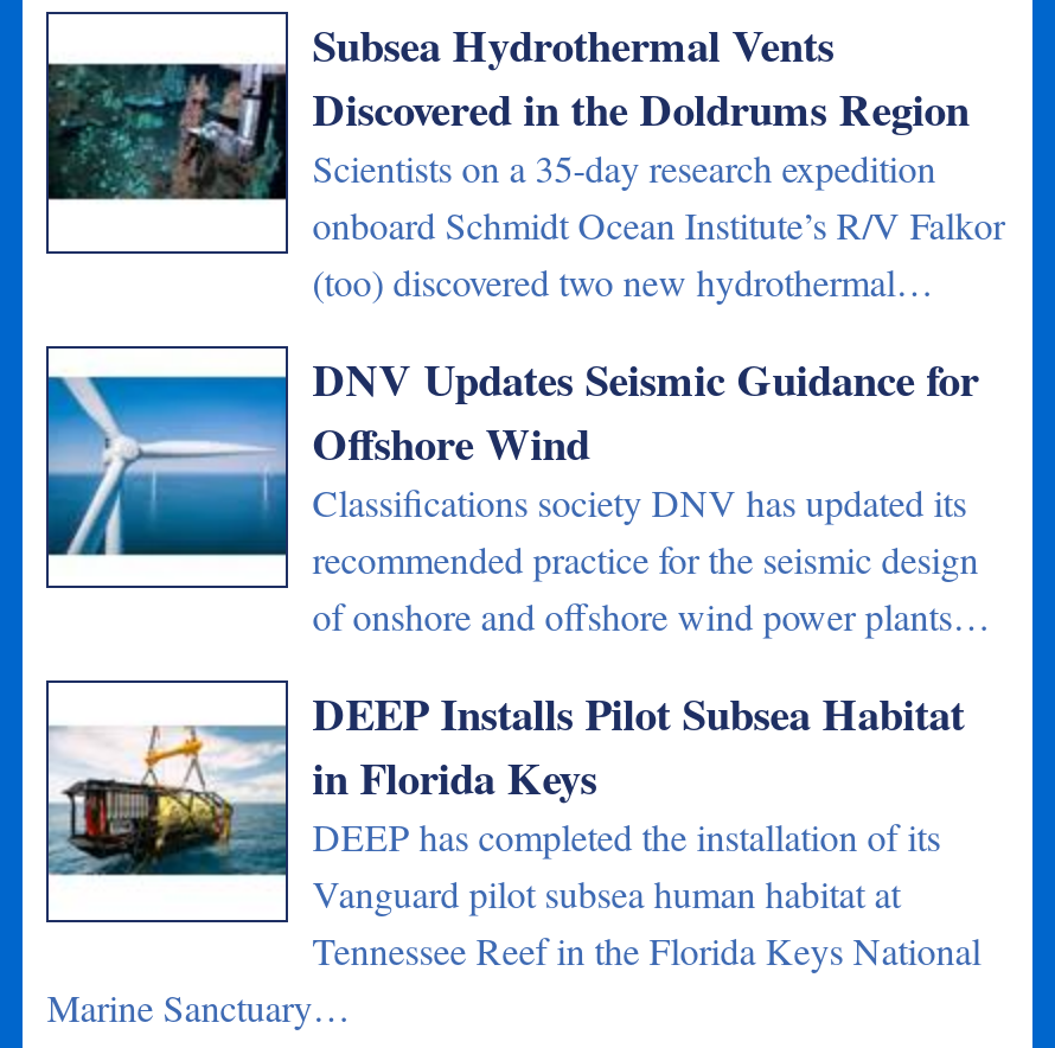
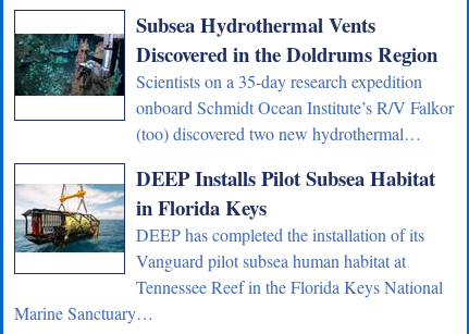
- [image]
- DNV Updates Seismic Guidance for
- Offshore Wind
- Classifications society DNV has updated its
- recommended practice for the seismic design
- of onshore and offshore wind power plants…
